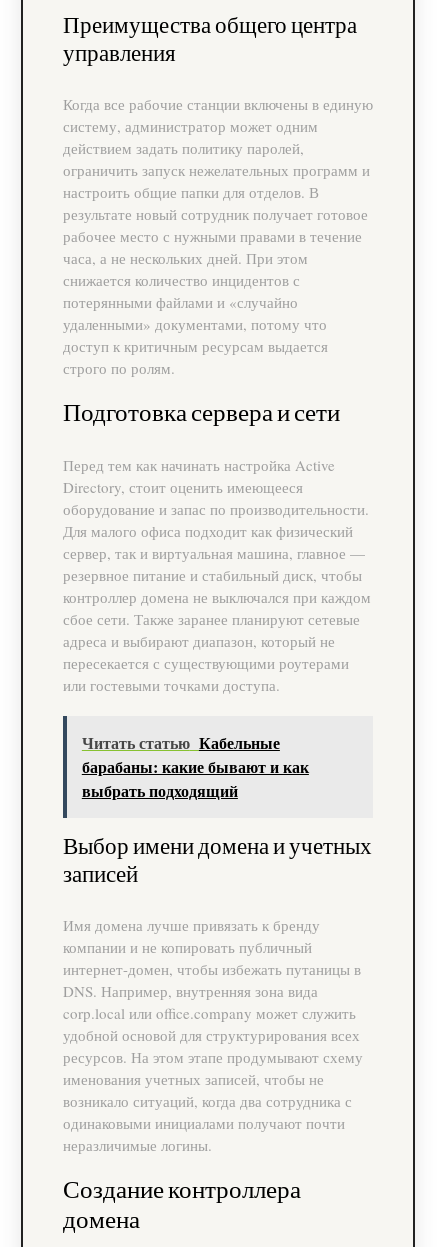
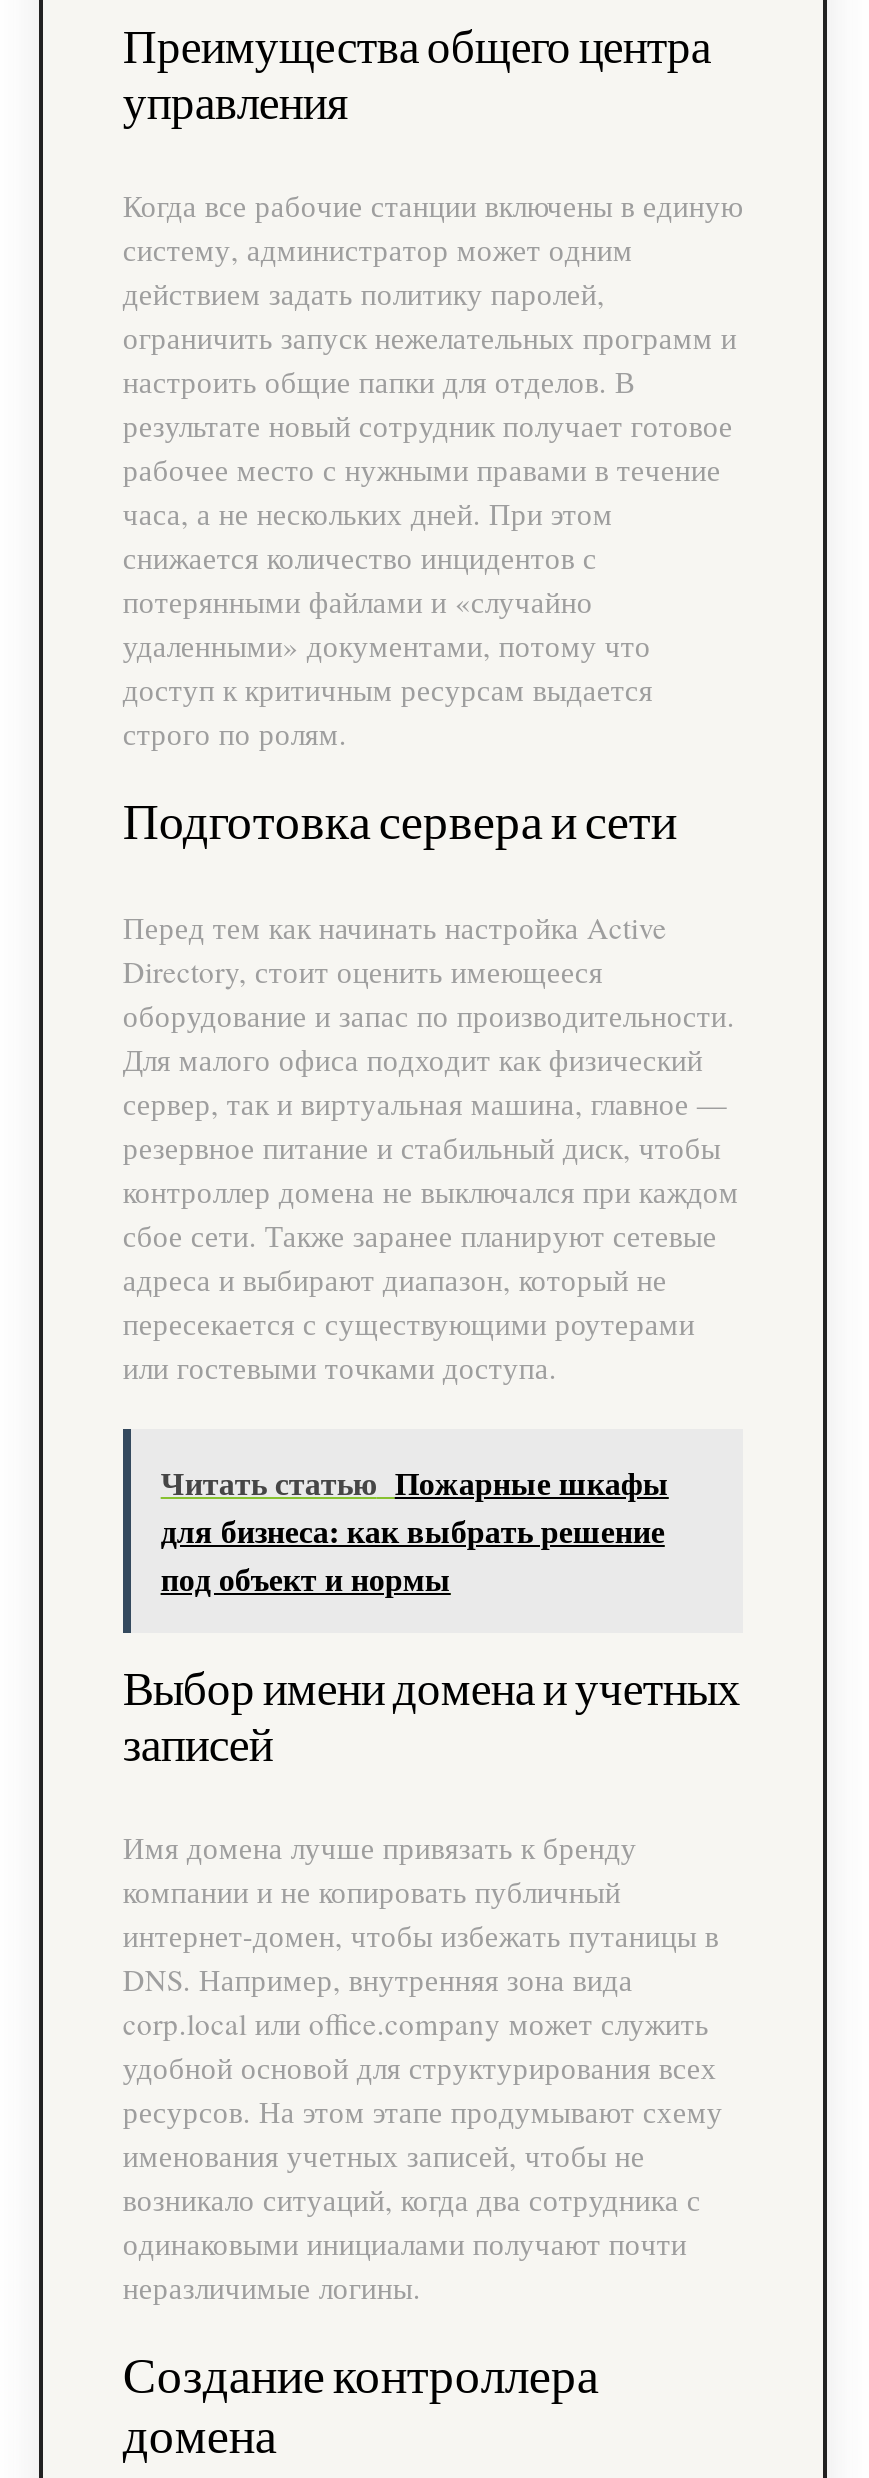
- Читать статью Кабельные
- барабаны: какие бывают и как
- выбрать подходящий
+ Читать статью Пожарные шкафы
+ для бизнеса: как выбрать решение
+ под объект и нормы
